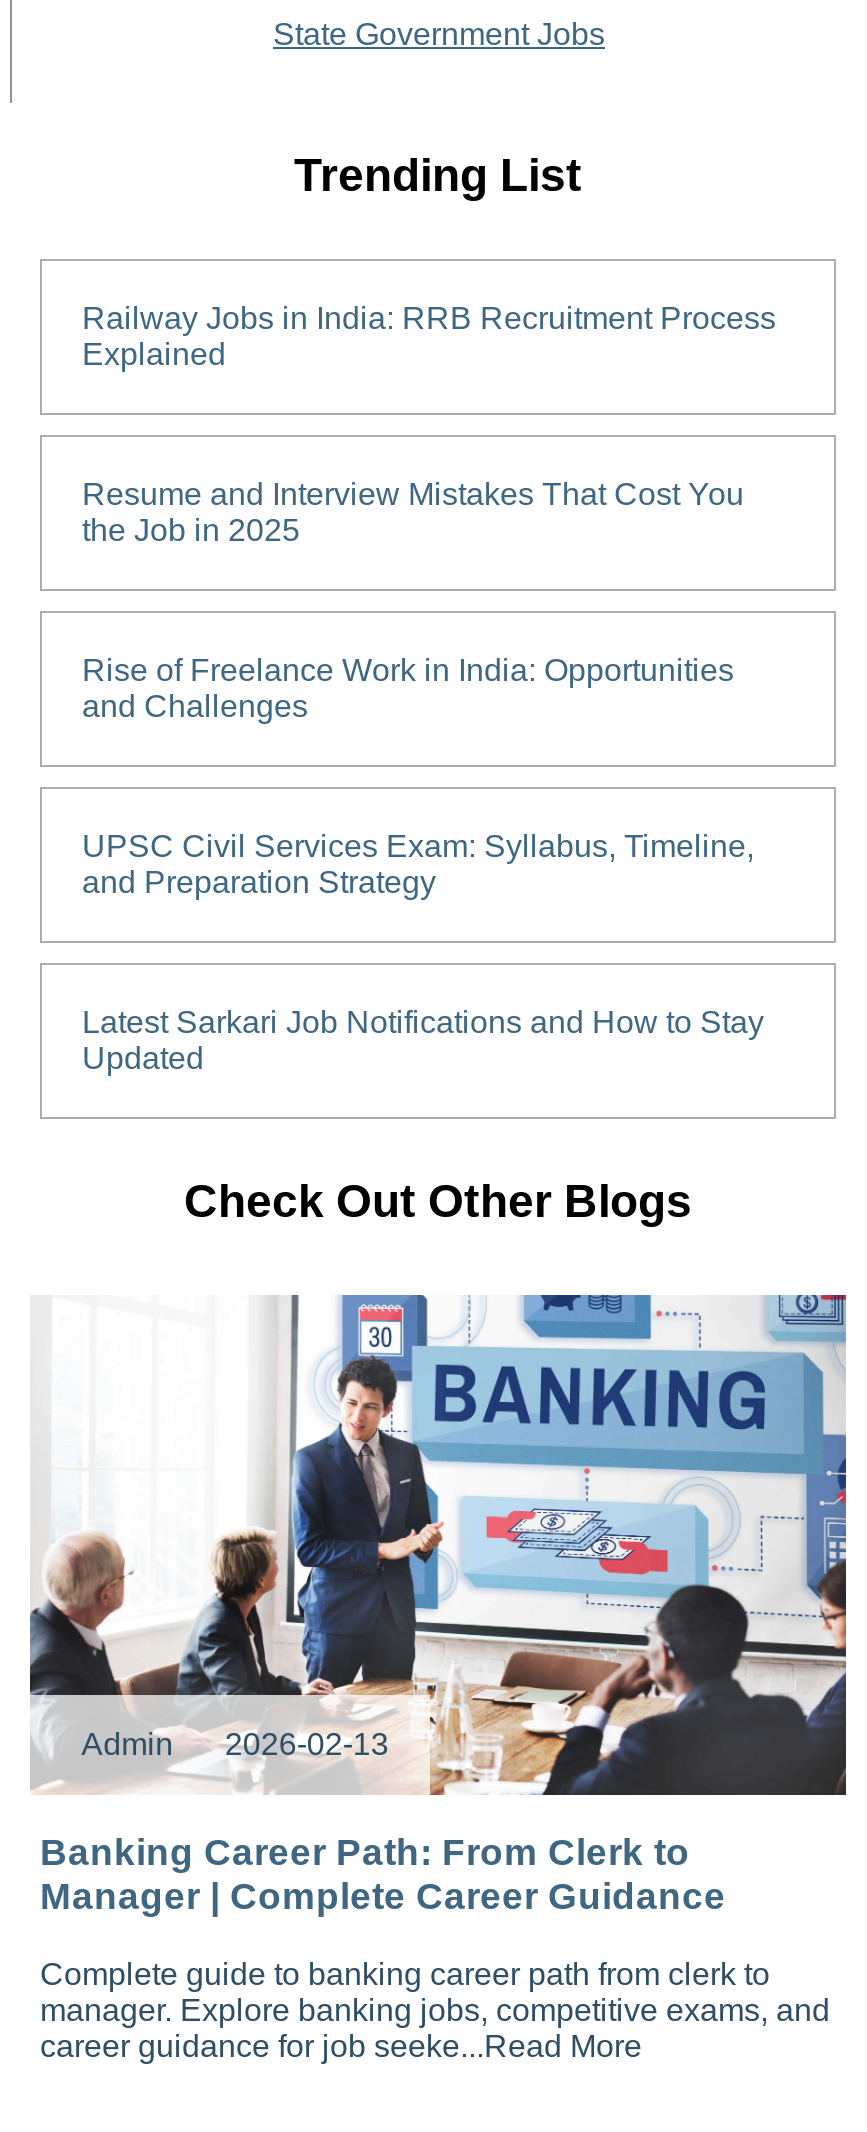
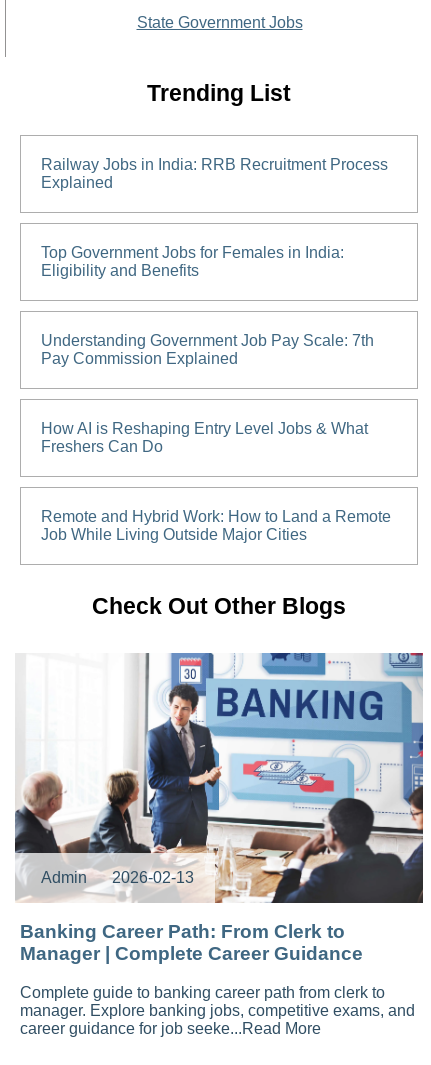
- Resume and Interview Mistakes That Cost You
- the Job in 2025
+ Top Government Jobs for Females in India:
+ Eligibility and Benefits

- Rise of Freelance Work in India: Opportunities
- and Challenges
+ Understanding Government Job Pay Scale: 7th
+ Pay Commission Explained

- UPSC Civil Services Exam: Syllabus, Timeline,
- and Preparation Strategy
+ How AI is Reshaping Entry Level Jobs & What
+ Freshers Can Do

- Latest Sarkari Job Notifications and How to Stay
- Updated
+ Remote and Hybrid Work: How to Land a Remote
+ Job While Living Outside Major Cities
